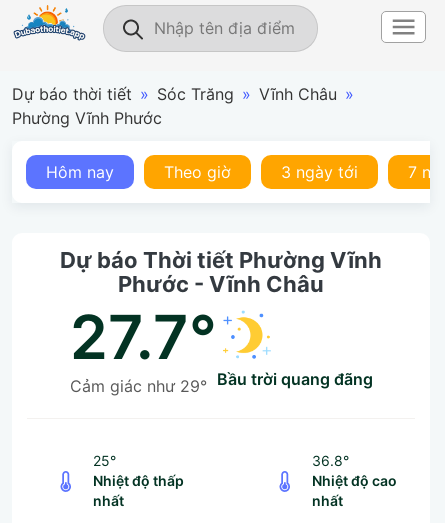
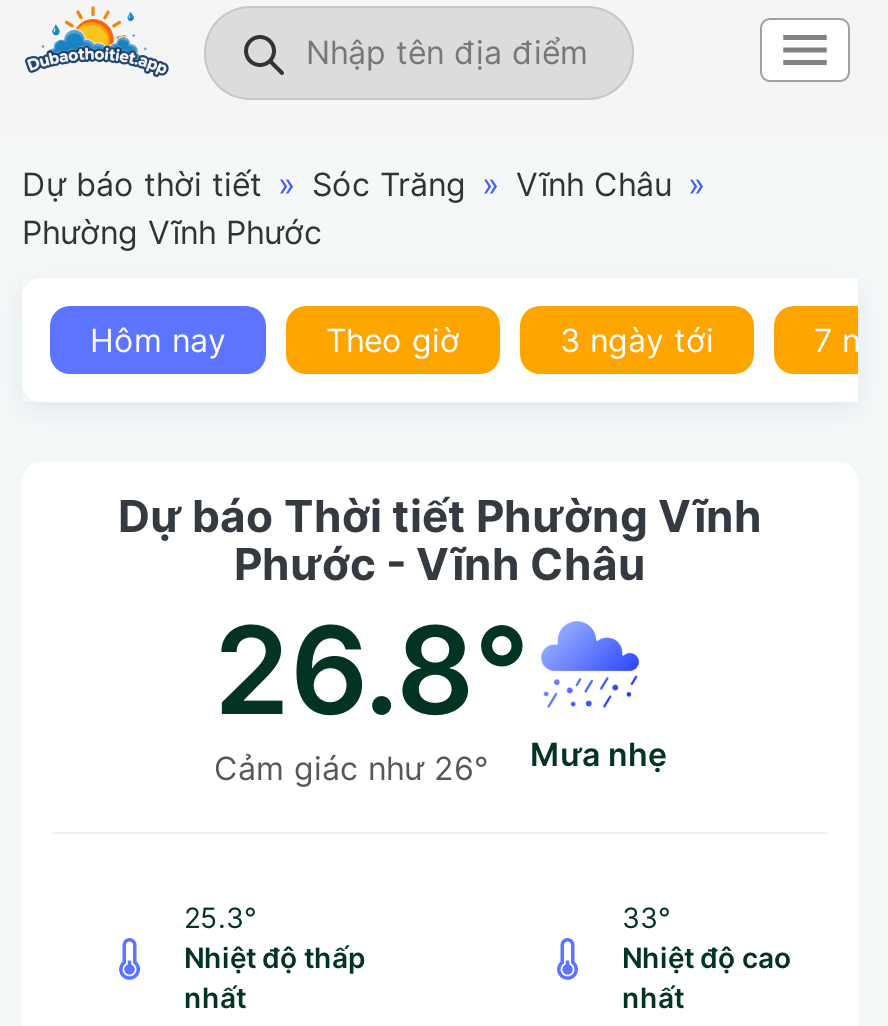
- 27.7°
- Cảm giác như 29°
- bầu trời quang đãng
+ 26.8°
+ Cảm giác như 26°
+ mưa nhẹ

+ [image]

- 25°
+ 25.3°

- 36.8°
+ 33°
